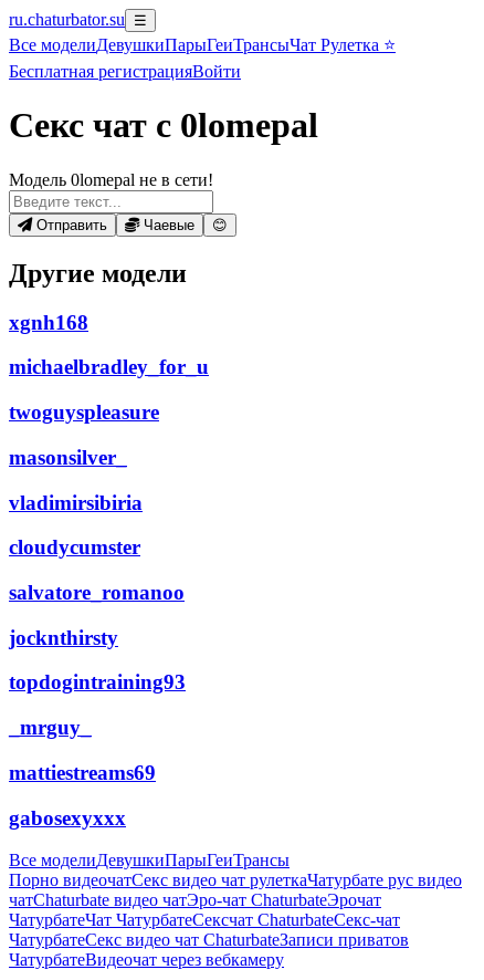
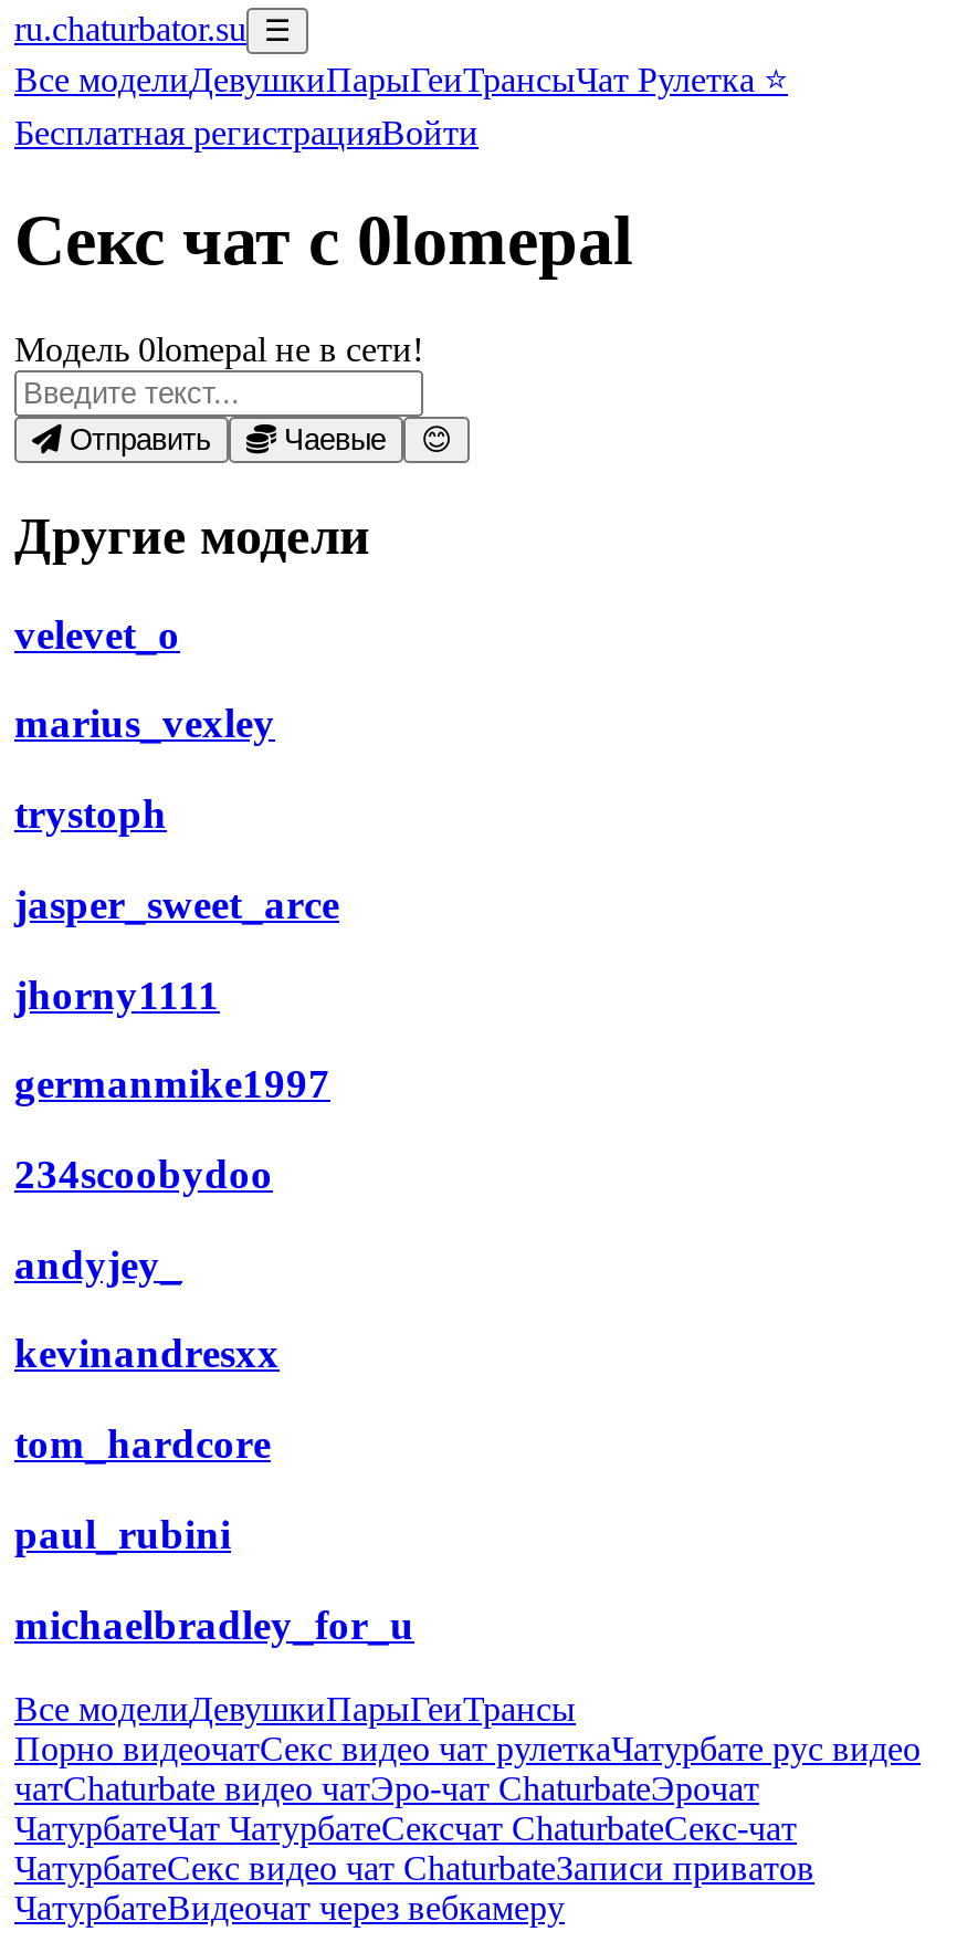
- xgnh168
+ velevet_o
+ marius_vexley
+ trystoph
+ jasper_sweet_arce
+ jhorny1111
+ germanmike1997
+ 234scoobydoo
+ andyjey_
+ kevinandresxx
+ tom_hardcore
+ paul_rubini

moved down: michaelbradley_for_u

- twoguyspleasure
- masonsilver_
- vladimirsibiria
- cloudycumster
- salvatore_romanoo
- jocknthirsty
- topdogintraining93
- _mrguy_
- mattiestreams69
- gabosexyxxx
